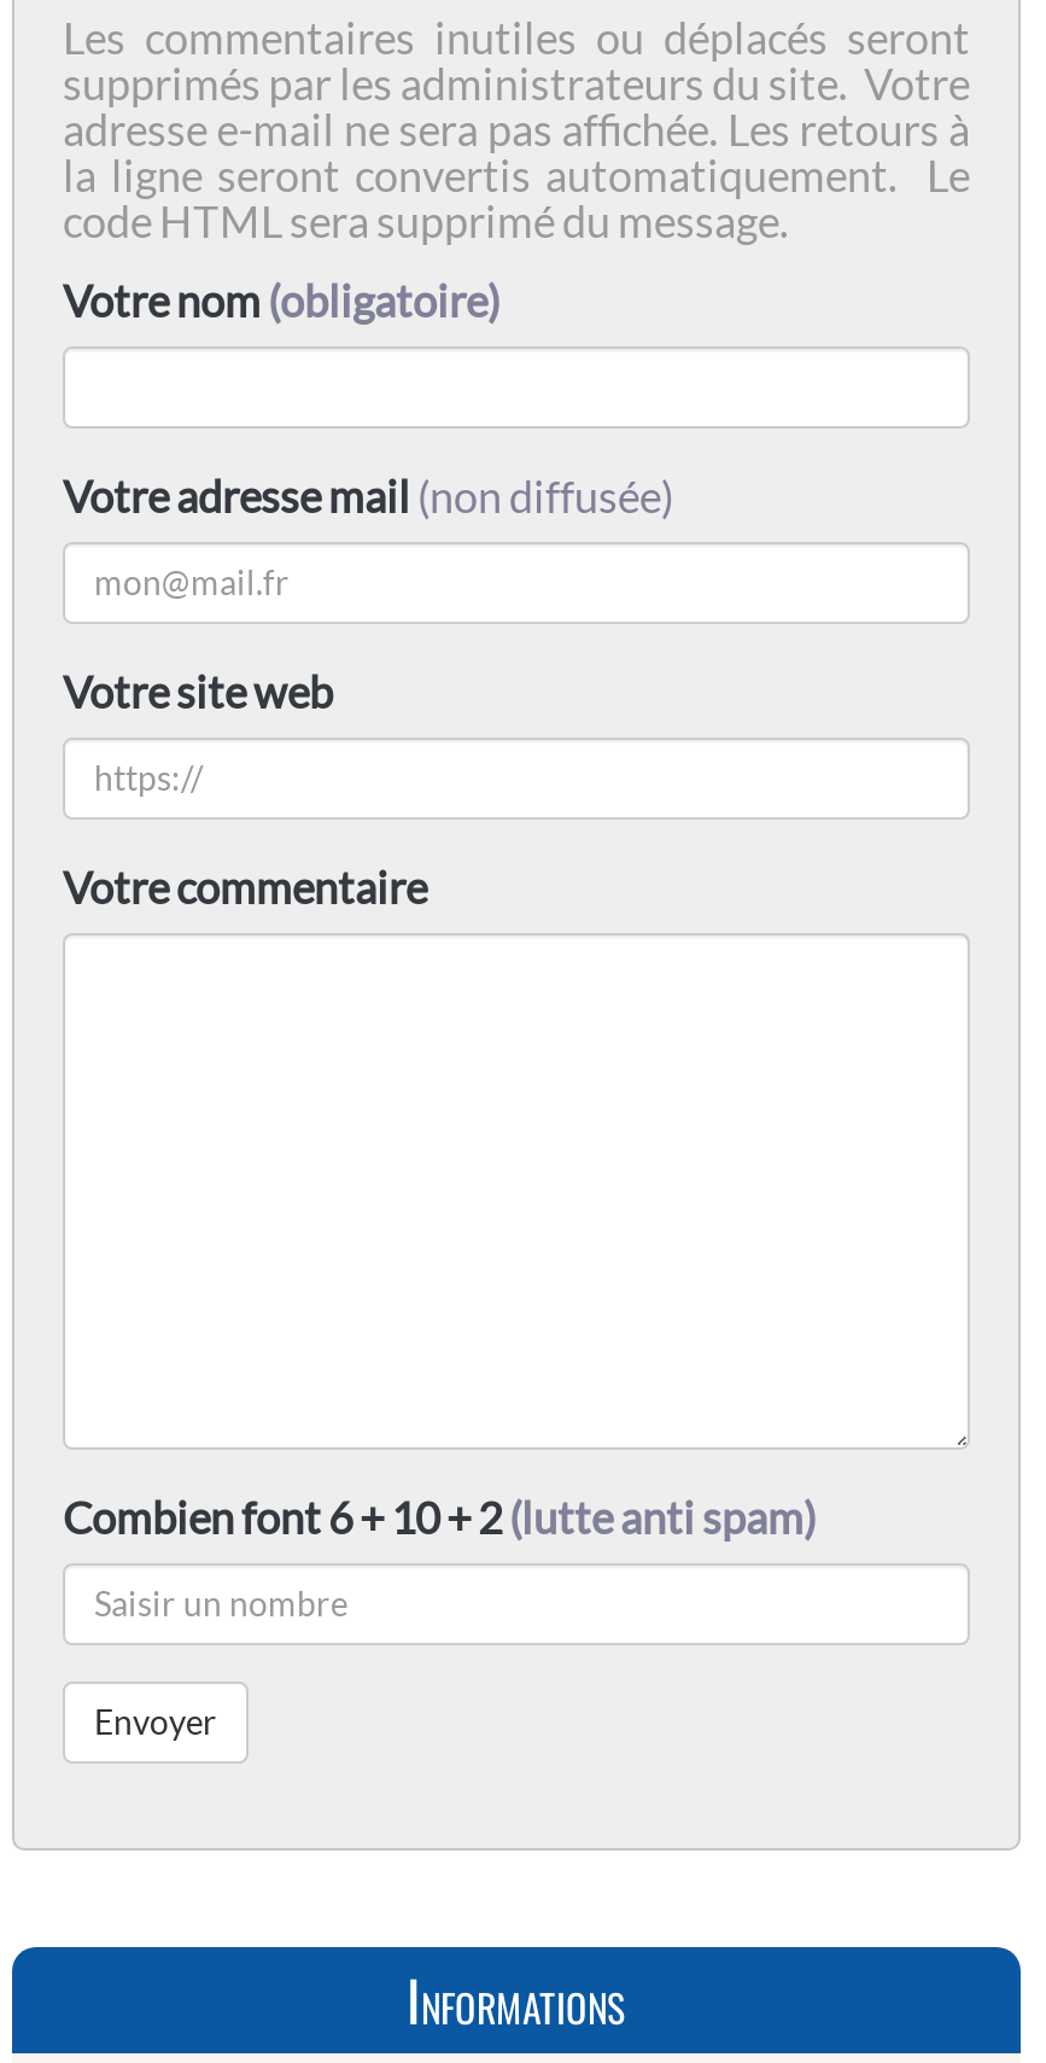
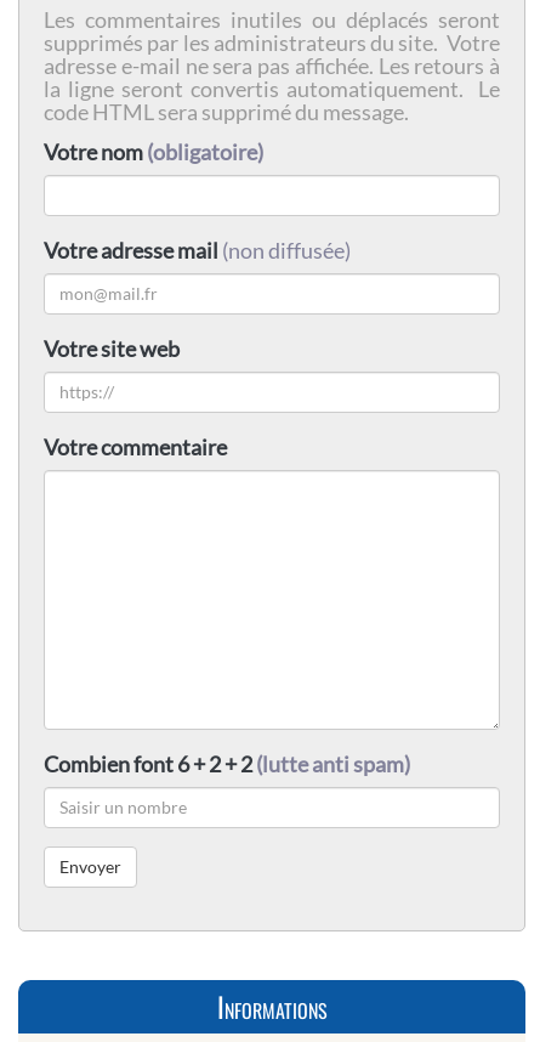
- Combien font 6 + 10 + 2 (lutte anti spam)
+ Combien font 6 + 2 + 2 (lutte anti spam)
